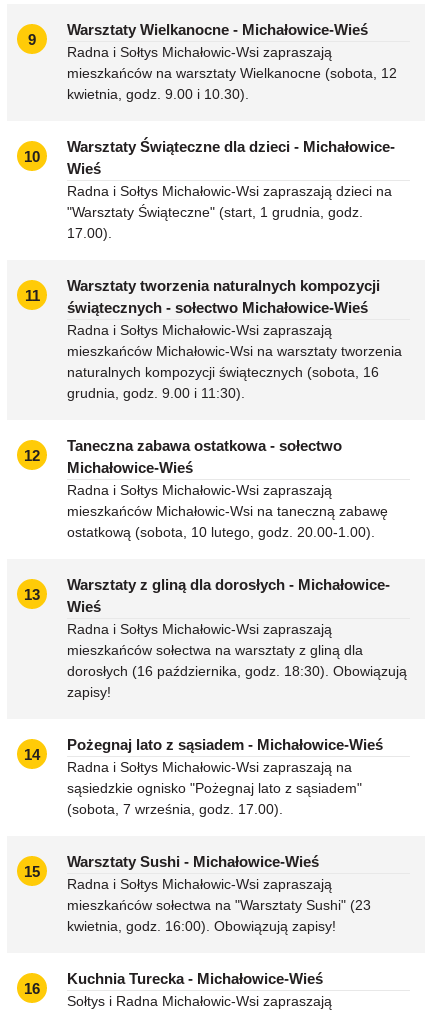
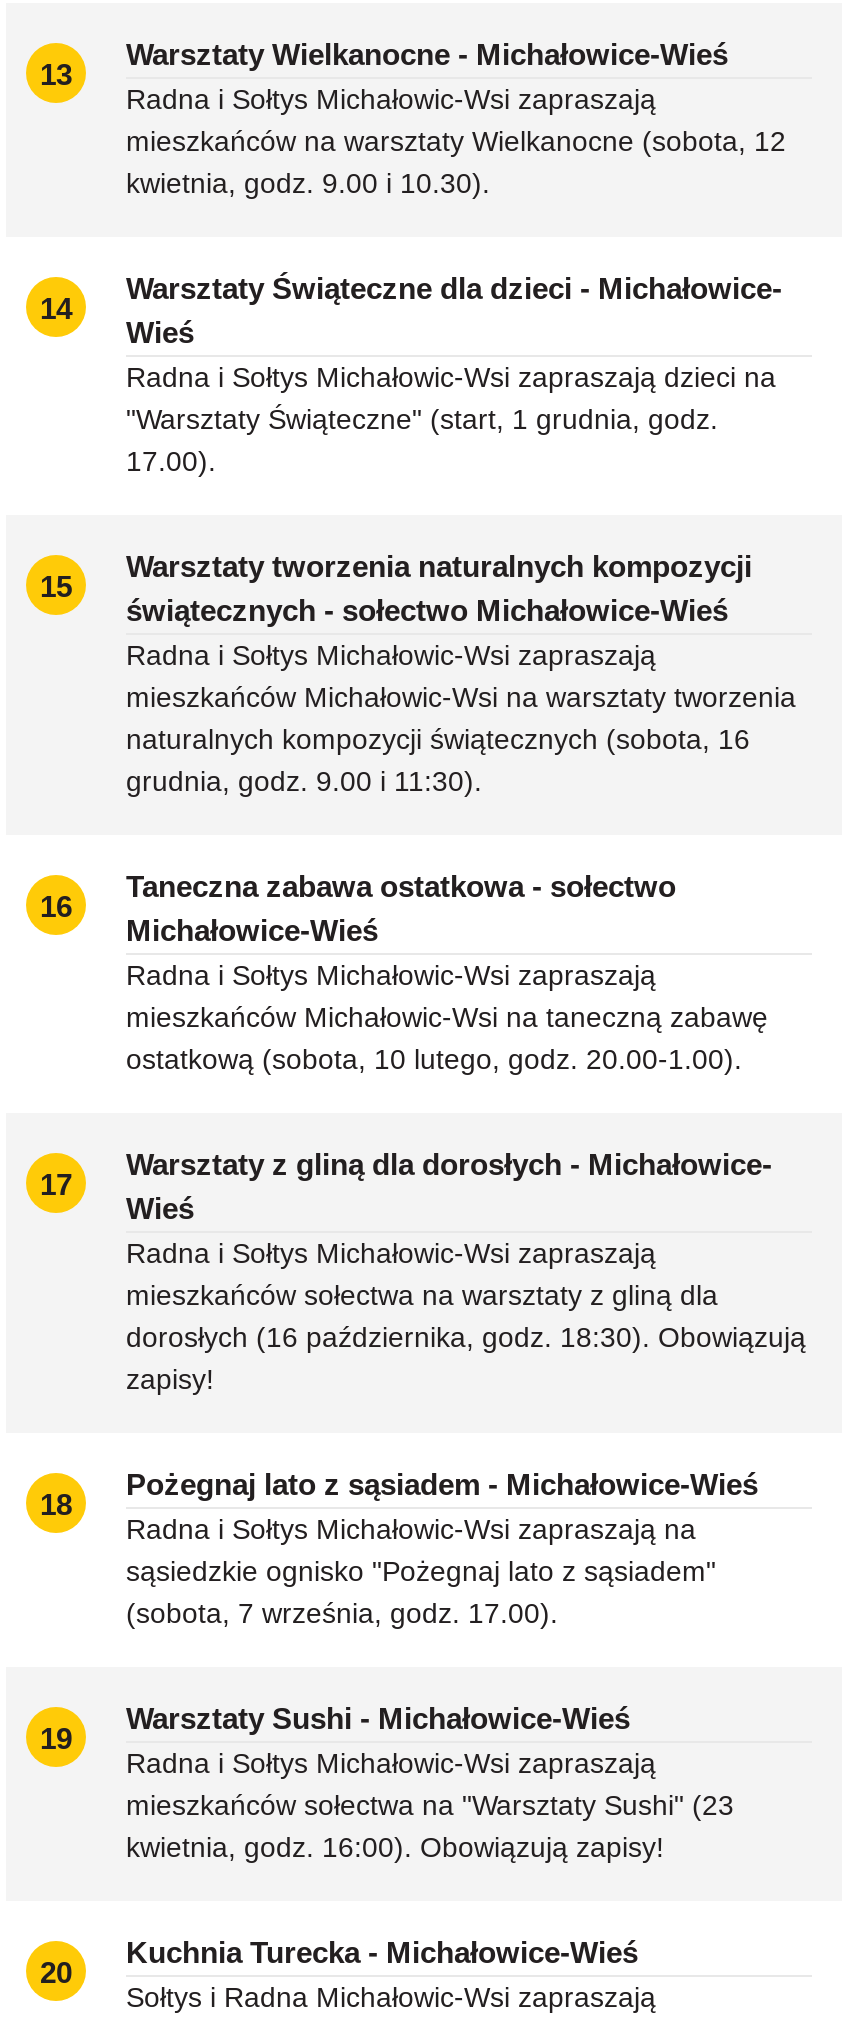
- 9
+ 13

- 10
+ 14

- 11
+ 15

- 12
+ 16

- 13
+ 17

- 14
+ 18

- 15
+ 19

- 16
+ 20
